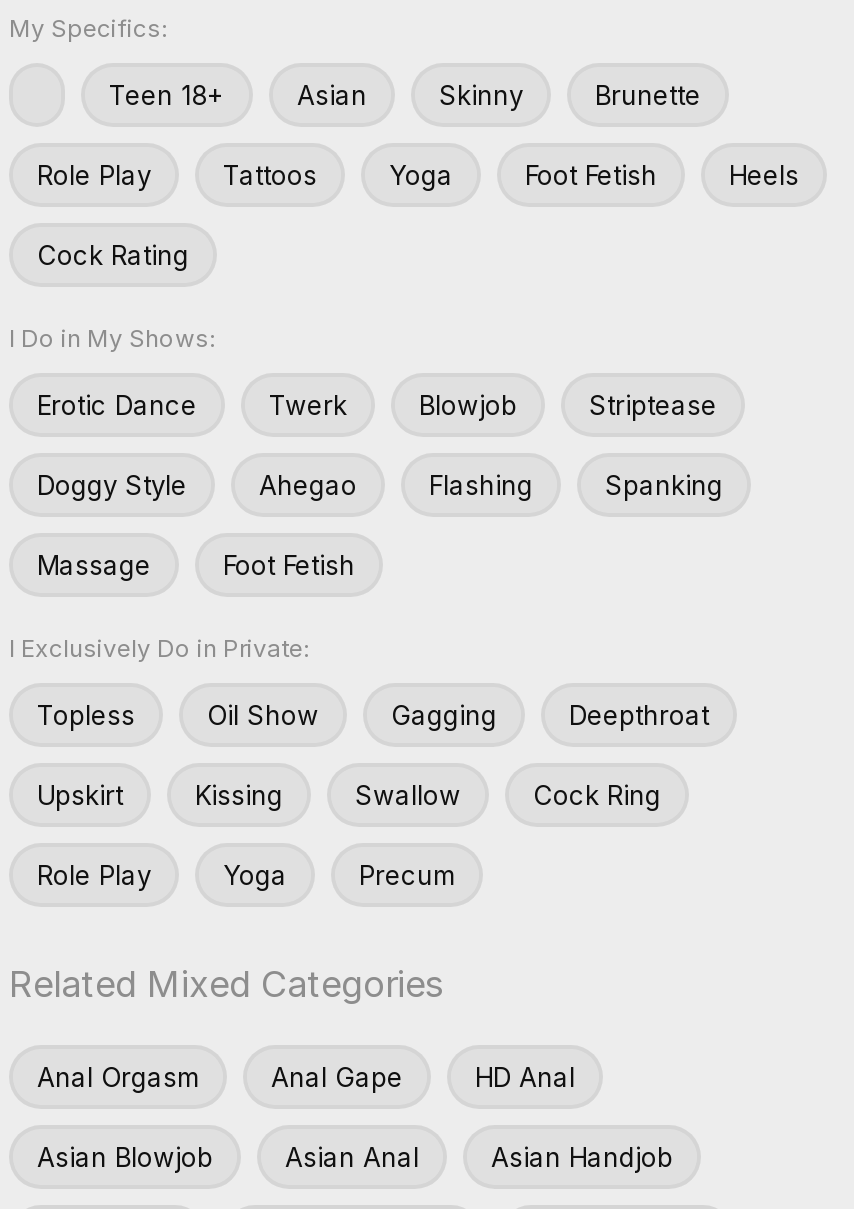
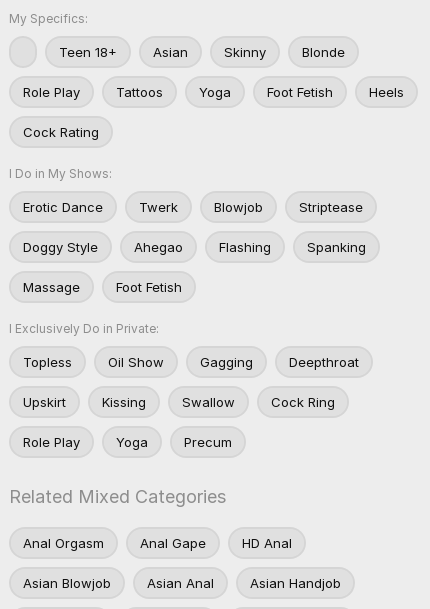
- Brunette
+ Blonde
